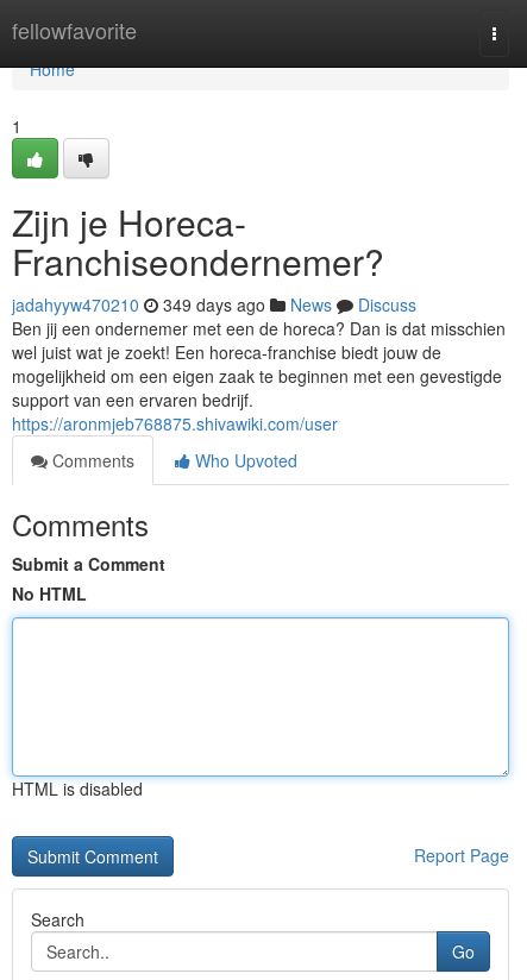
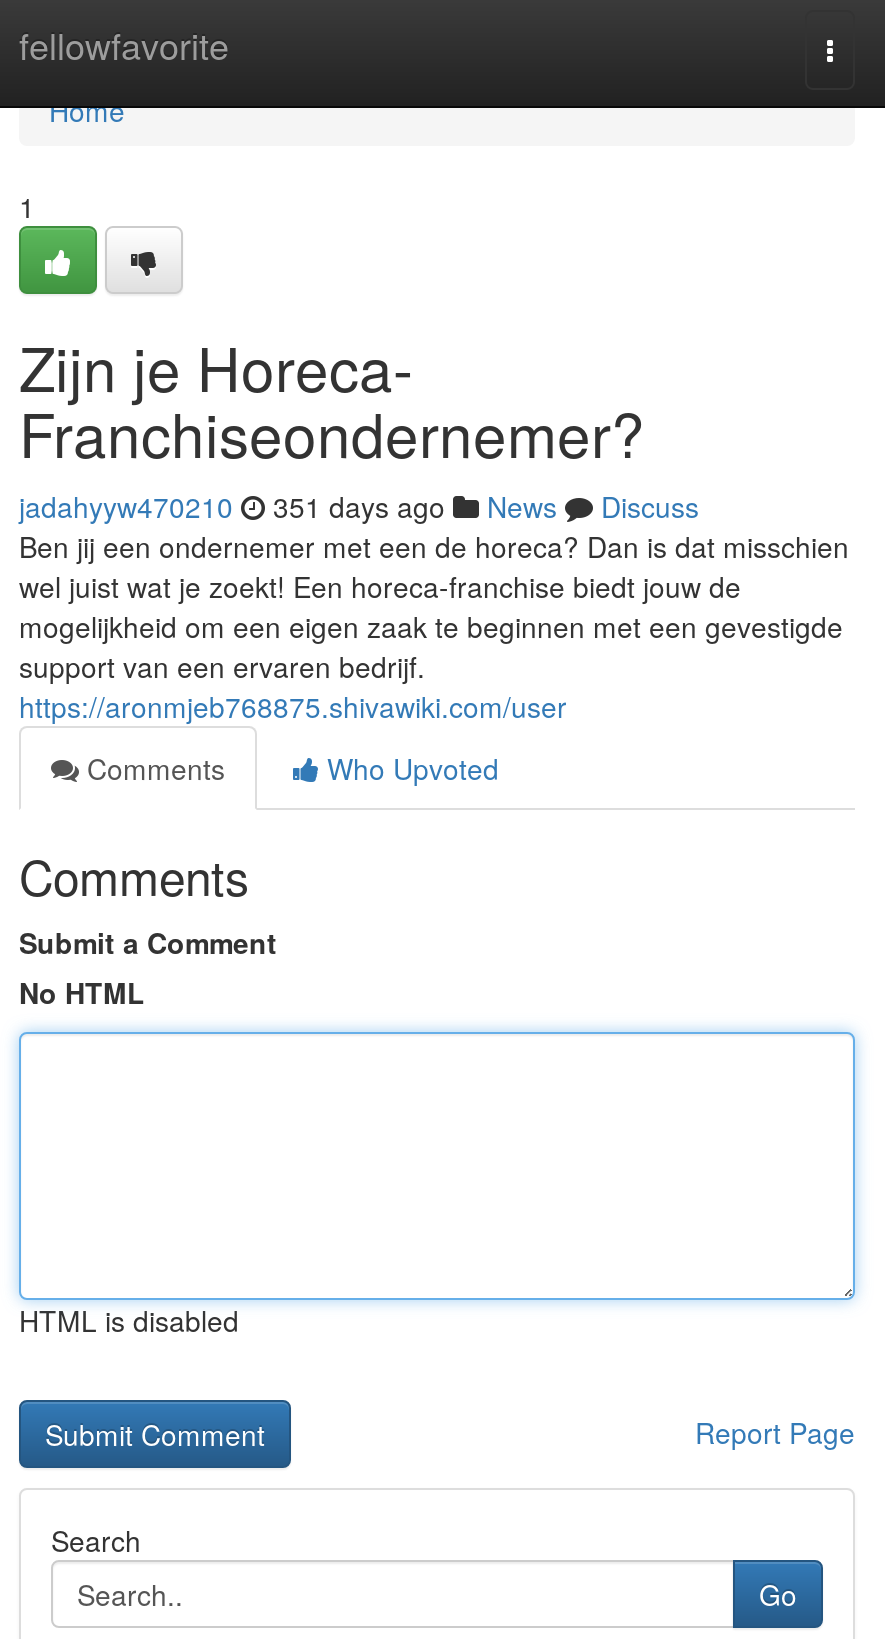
- jadahyyw470210 349 days ago News Discuss
+ jadahyyw470210 351 days ago News Discuss
